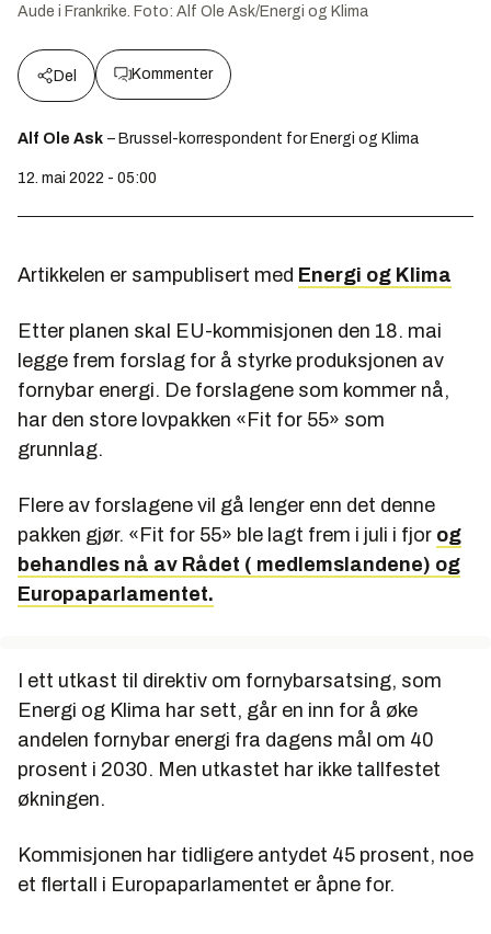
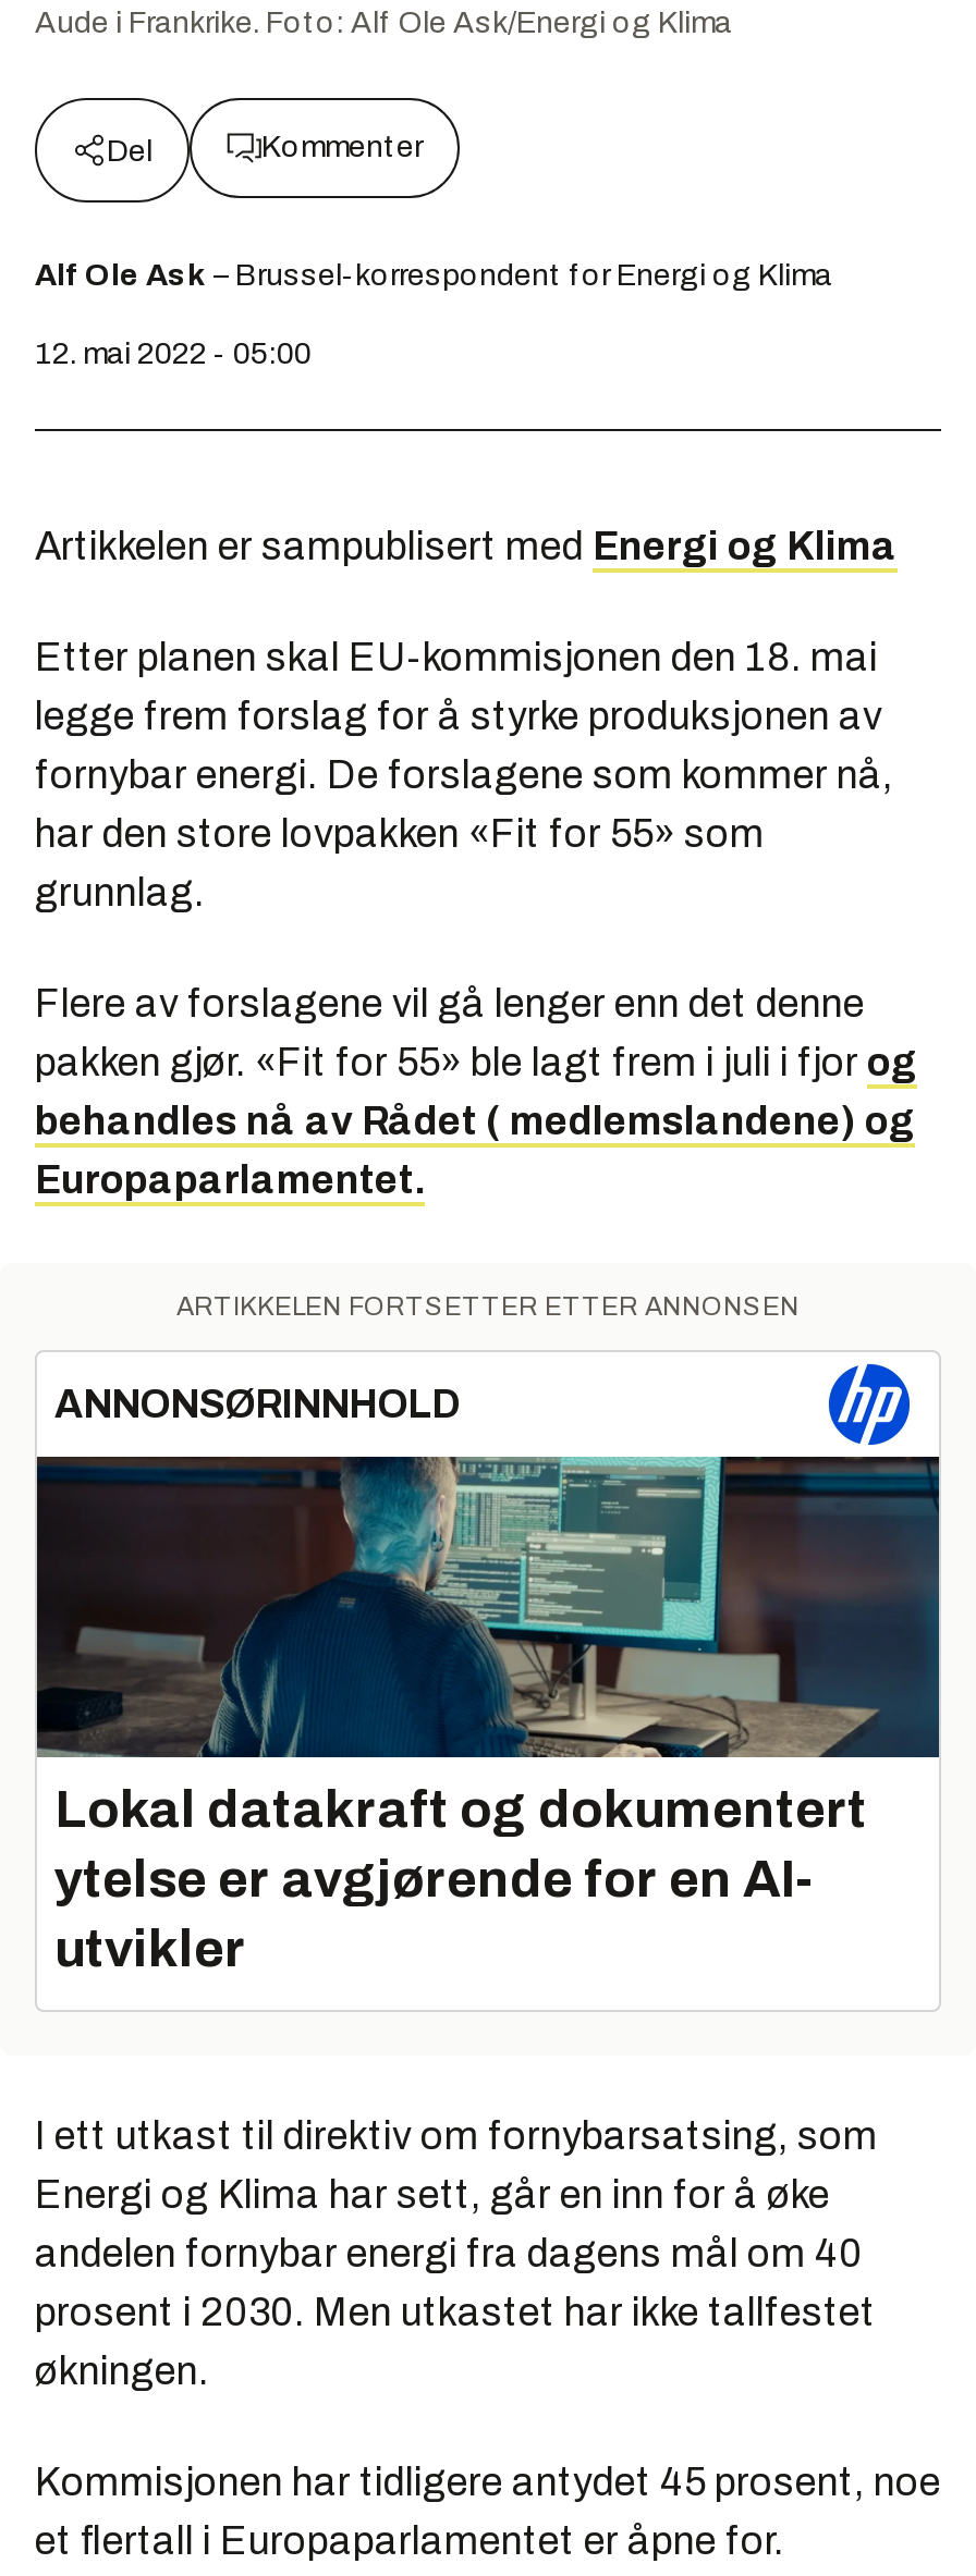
+ [image]
+ ARTIKKELEN FORTSETTER ETTER ANNONSEN
+ ANNONSØRINNHOLD

+ Lokal datakraft og dokumentert
+ ytelse er avgjørende for en AI-
+ utvikler
